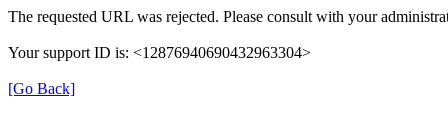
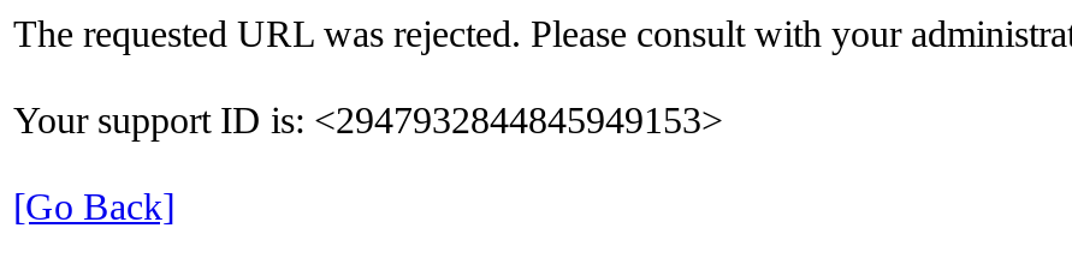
- Your support ID is: <12876940690432963304>
+ Your support ID is: <2947932844845949153>
